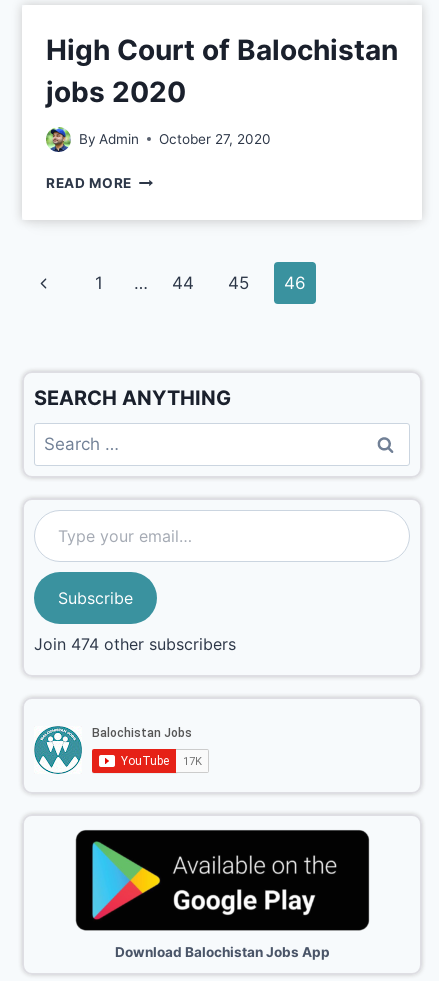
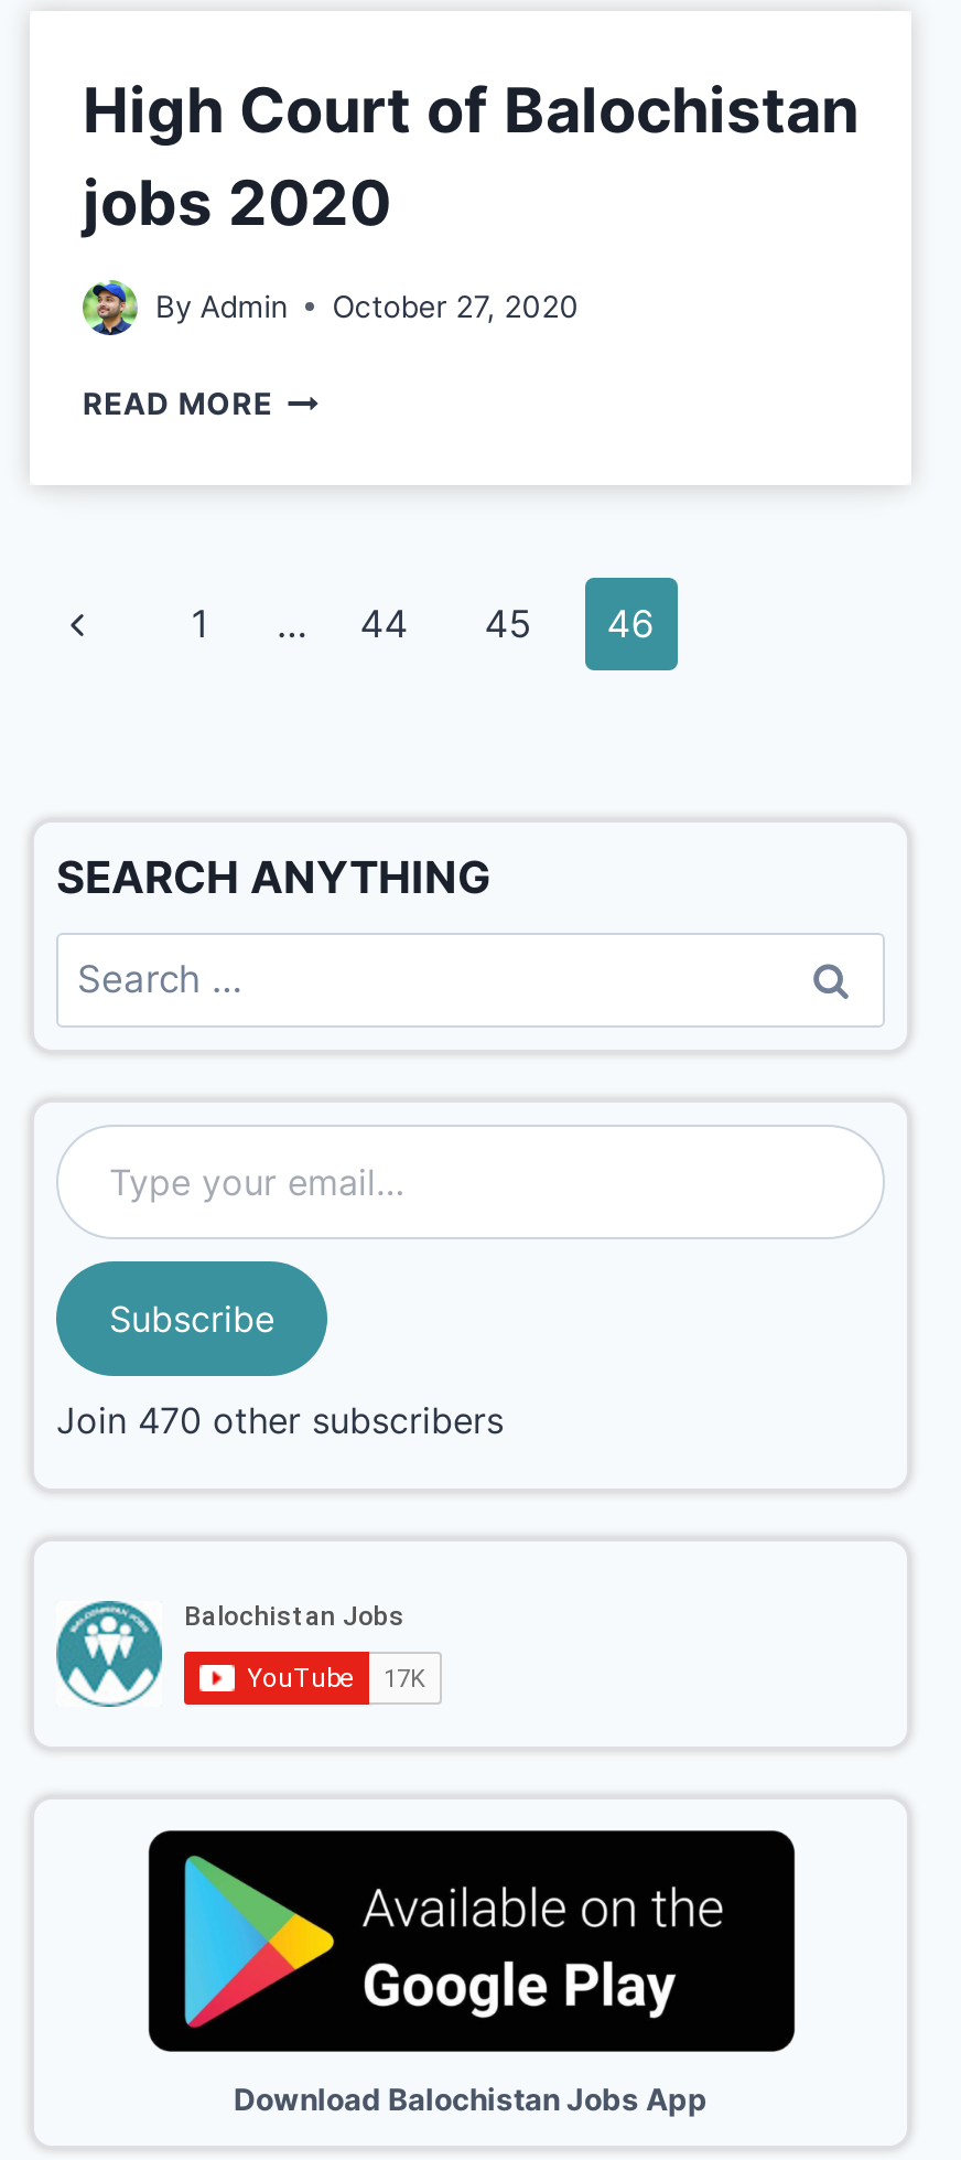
- Join 474 other subscribers
+ Join 470 other subscribers
